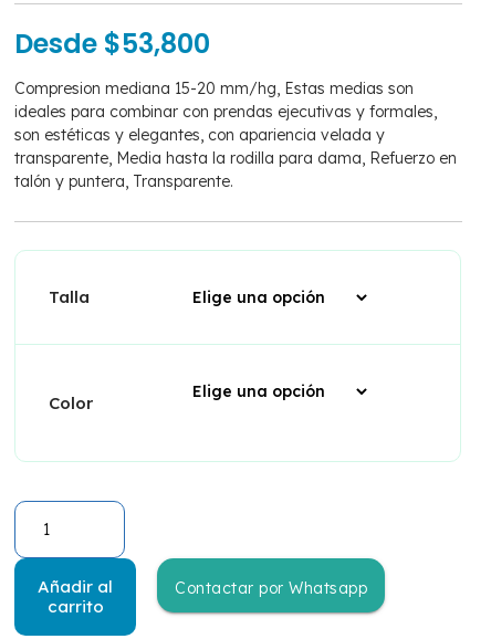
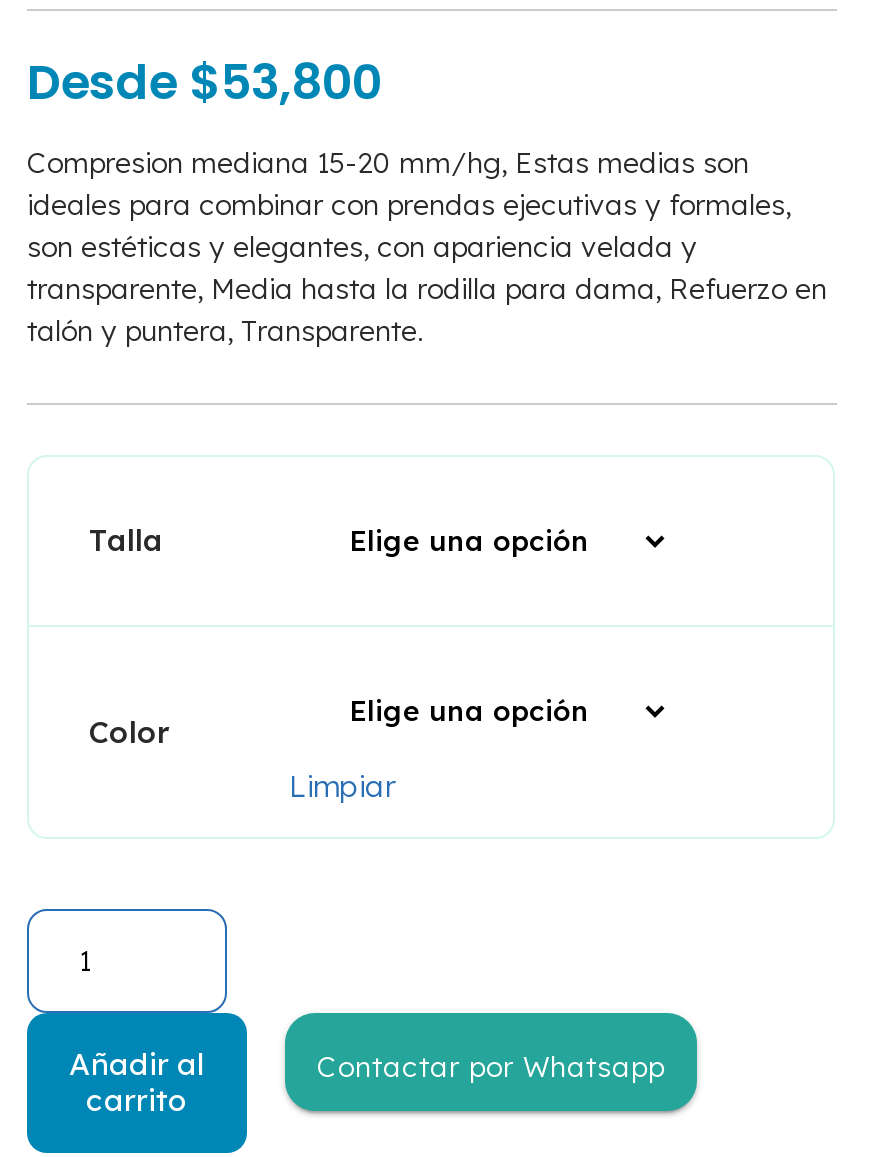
+ Limpiar
